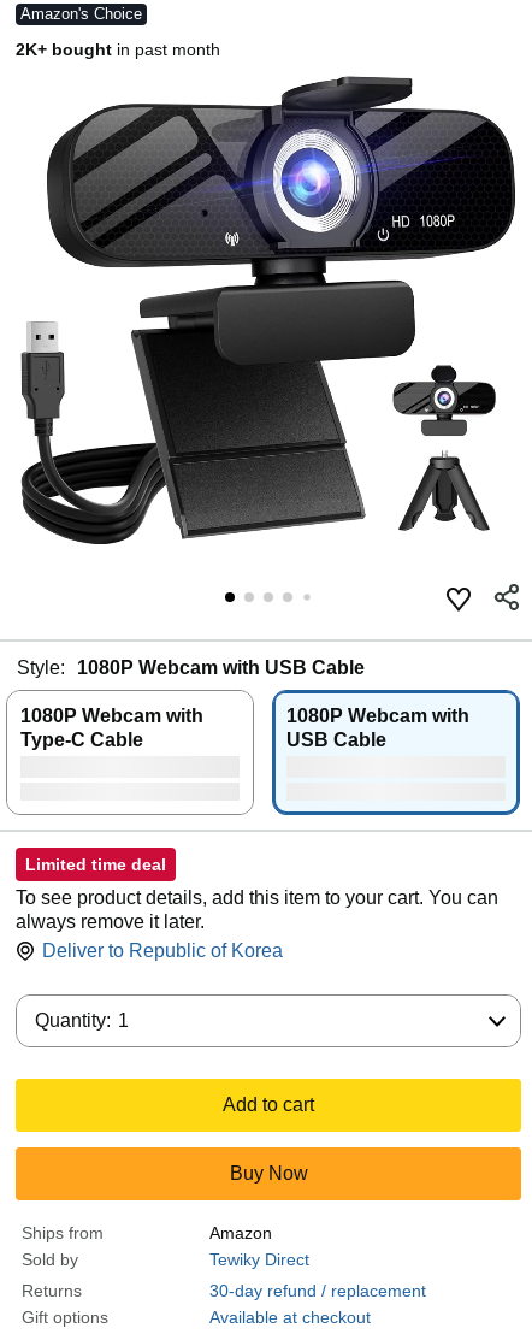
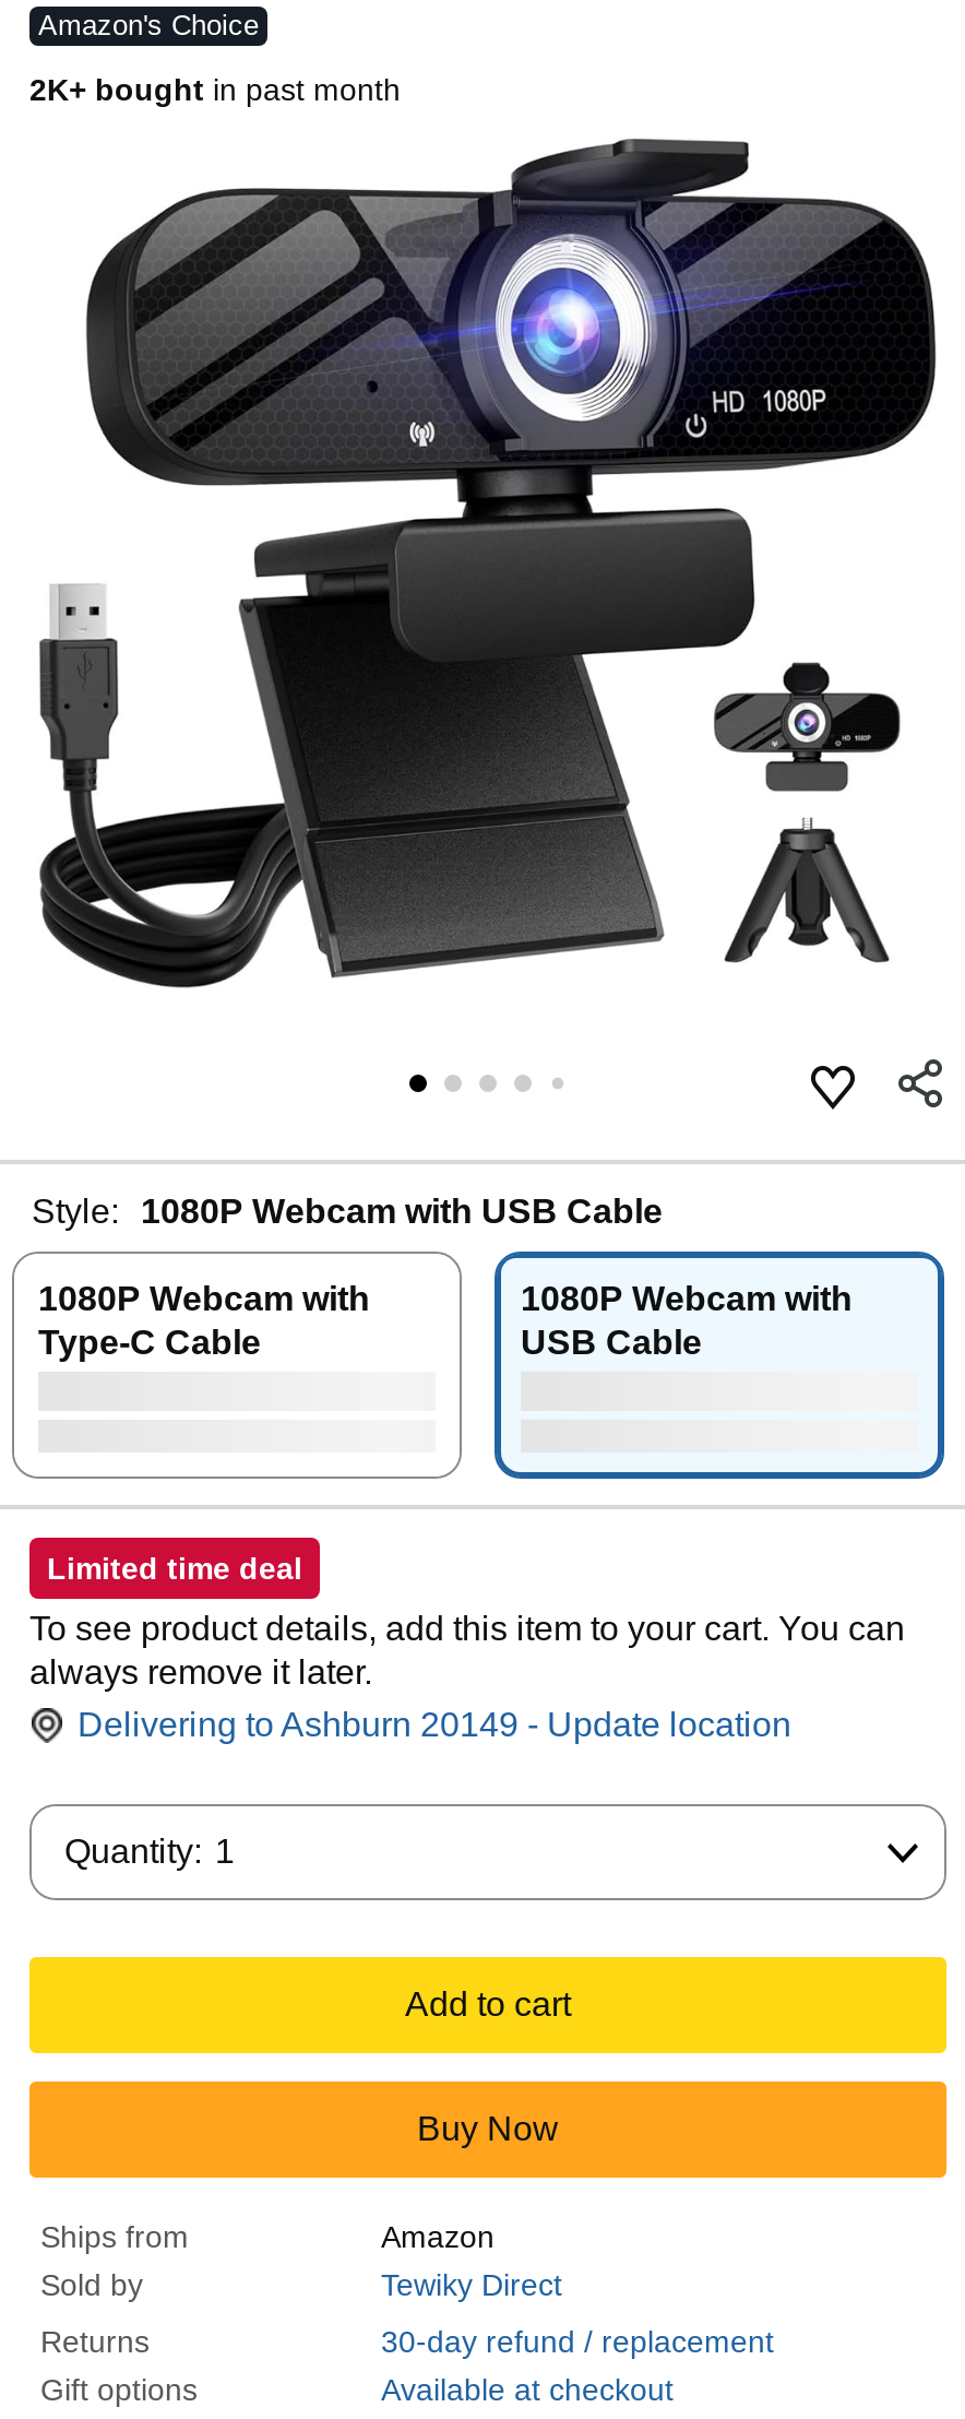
- Deliver to Republic of Korea
+ Delivering to Ashburn 20149 - Update location
